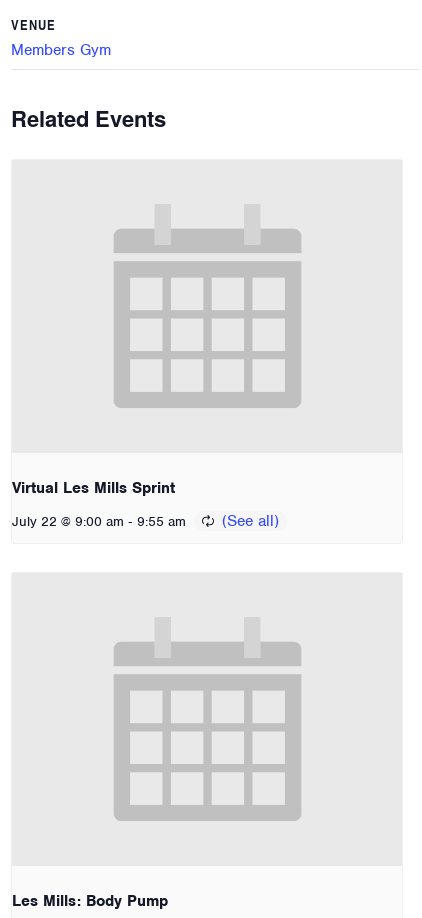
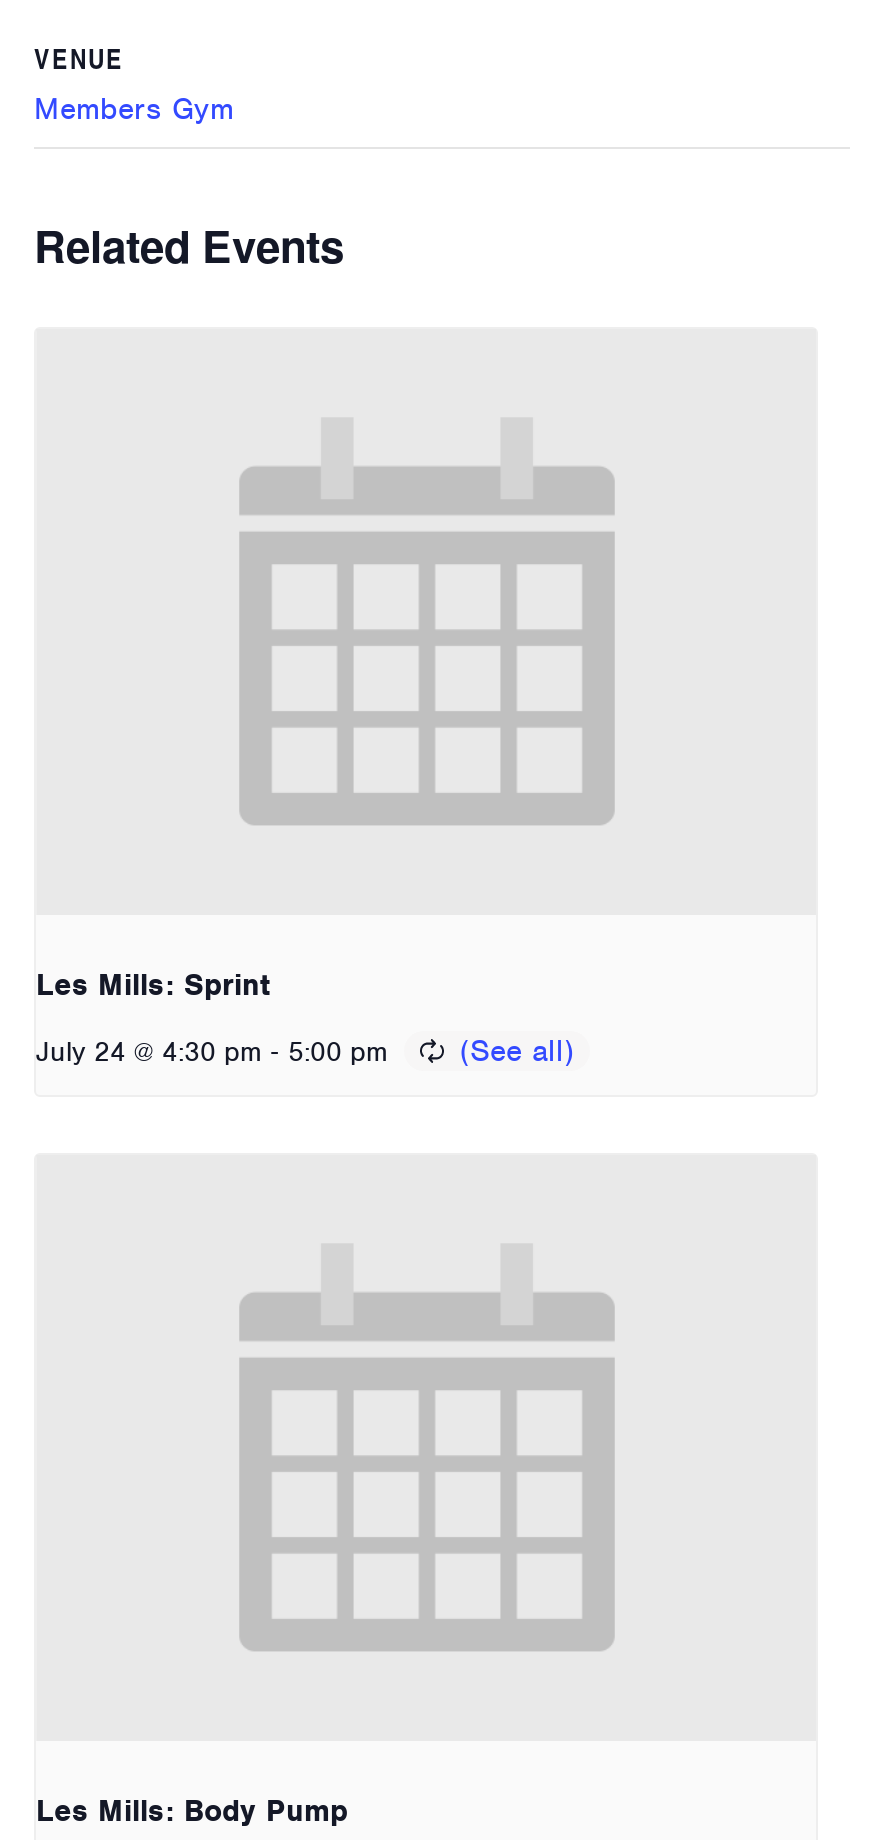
- Virtual Les Mills Sprint
+ Les Mills: Sprint

- July 22 @ 9:00 am - 9:55 am
+ July 24 @ 4:30 pm - 5:00 pm
